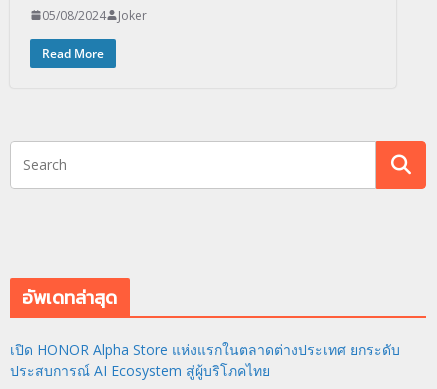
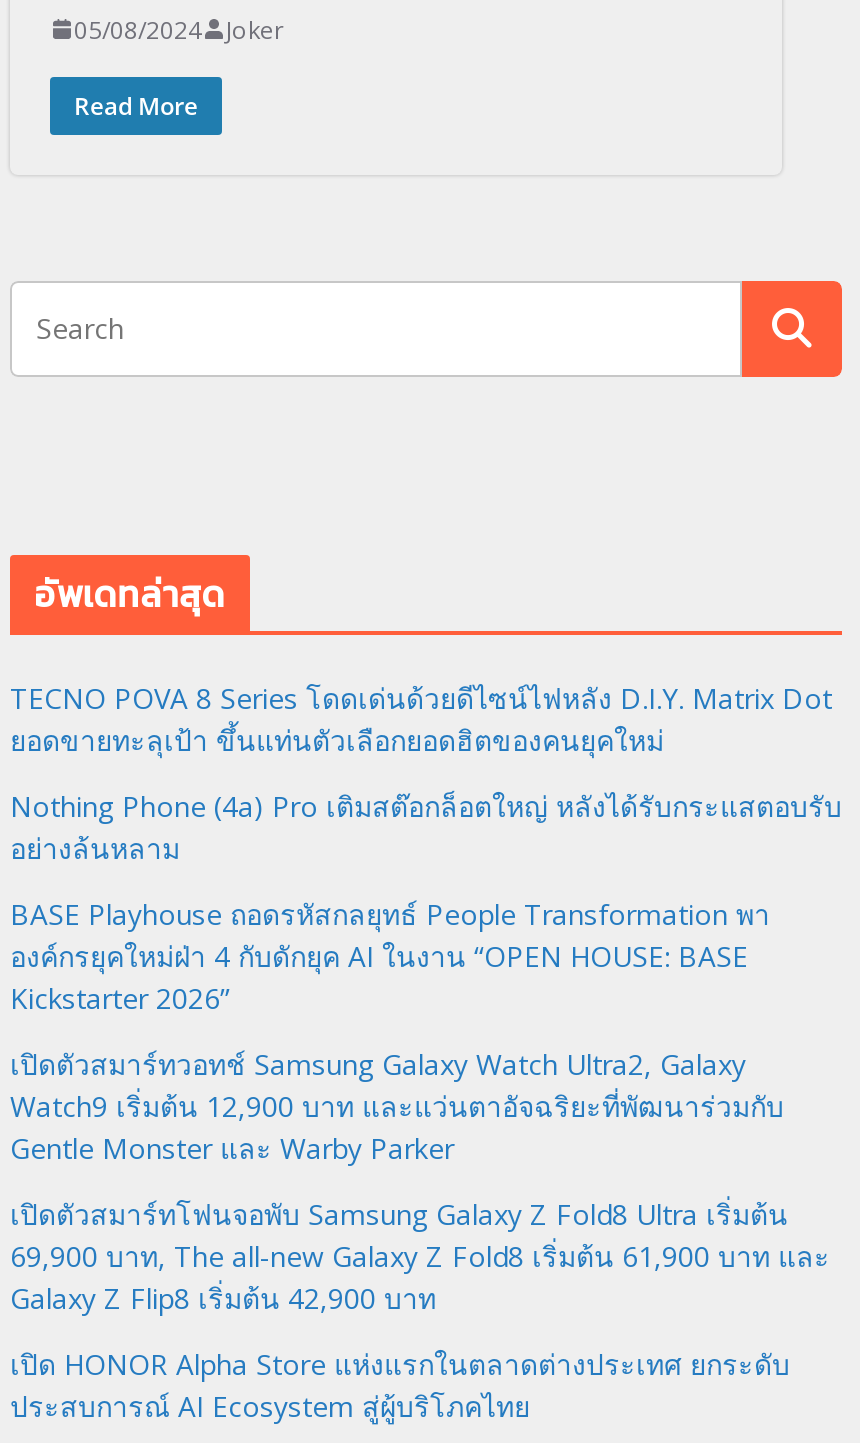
+ TECNO POVA 8 Series โดดเด่นด้วยดีไซน์ไฟหลัง D.I.Y. Matrix Dot
+ ยอดขายทะลุเป้า ขึ้นแท่นตัวเลือกยอดฮิตของคนยุคใหม่
+ Nothing Phone (4a) Pro เติมสต๊อกล็อตใหญ่ หลังได้รับกระแสตอบรับ
+ อย่างล้นหลาม
+ BASE Playhouse ถอดรหัสกลยุทธ์ People Transformation พา
+ องค์กรยุคใหม่ฝ่า 4 กับดักยุค AI ในงาน “OPEN HOUSE: BASE
+ Kickstarter 2026”
+ เปิดตัวสมาร์ทวอทช์ Samsung Galaxy Watch Ultra2, Galaxy
+ Watch9 เริ่มต้น 12,900 บาท และแว่นตาอัจฉริยะที่พัฒนาร่วมกับ
+ Gentle Monster และ Warby Parker
+ เปิดตัวสมาร์ทโฟนจอพับ Samsung Galaxy Z Fold8 Ultra เริ่มต้น
+ 69,900 บาท, The all-new Galaxy Z Fold8 เริ่มต้น 61,900 บาท และ
+ Galaxy Z Flip8 เริ่มต้น 42,900 บาท
